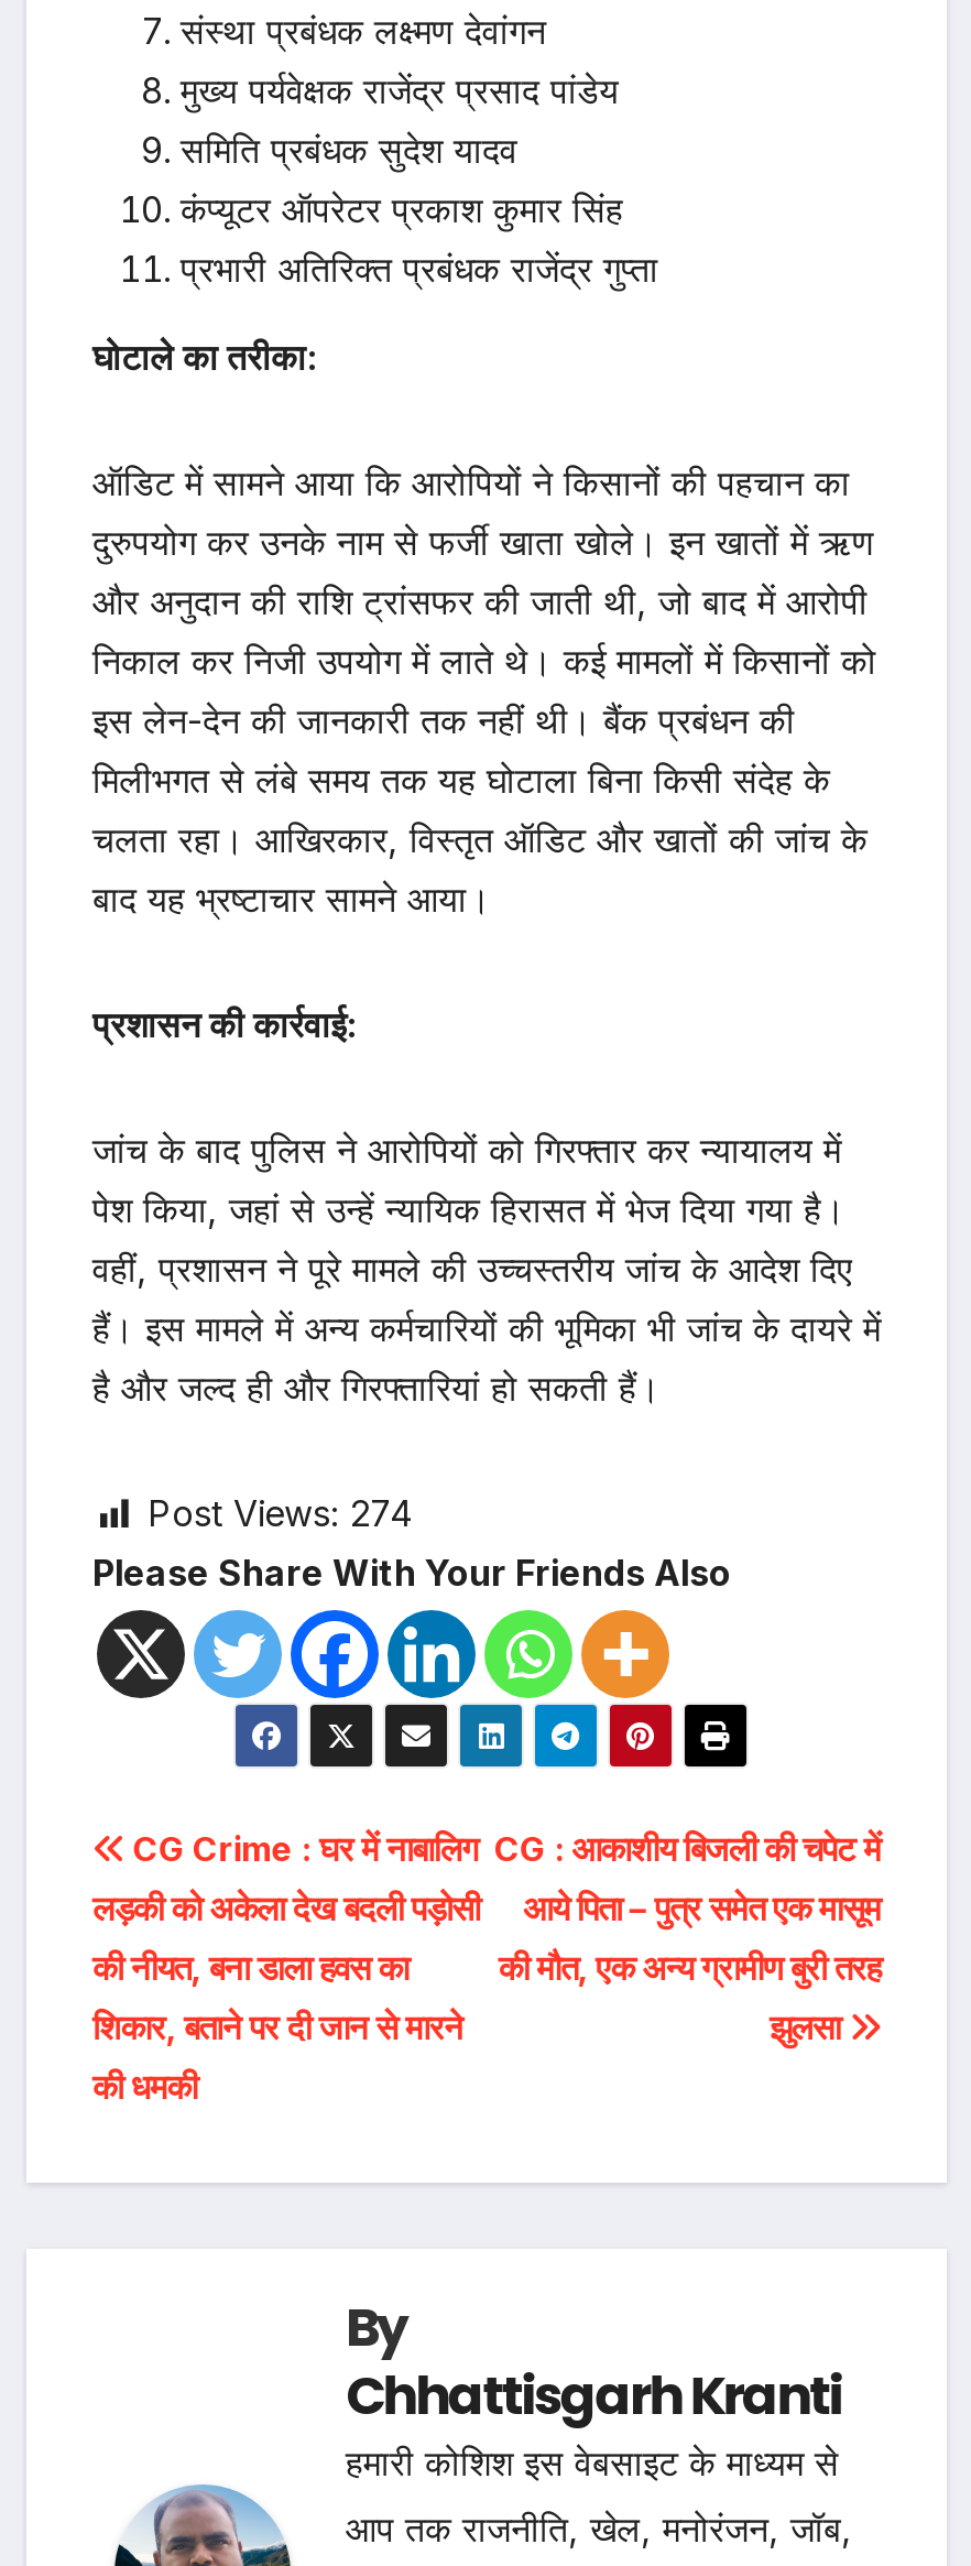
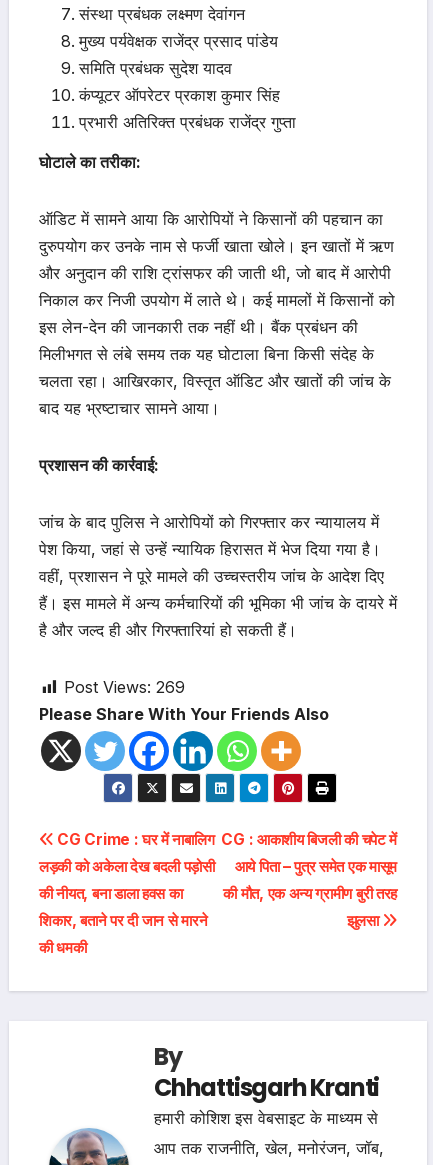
- Post Views: 274
+ Post Views: 269
